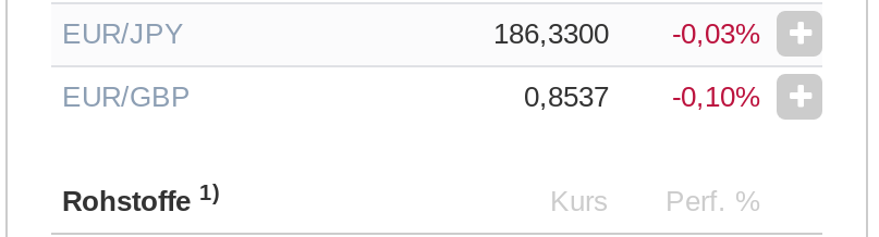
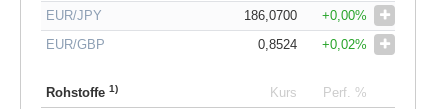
- 186,3300
+ 186,0700

- -0,03%
+ +0,00%

- 0,8537
+ 0,8524

- -0,10%
+ +0,02%
